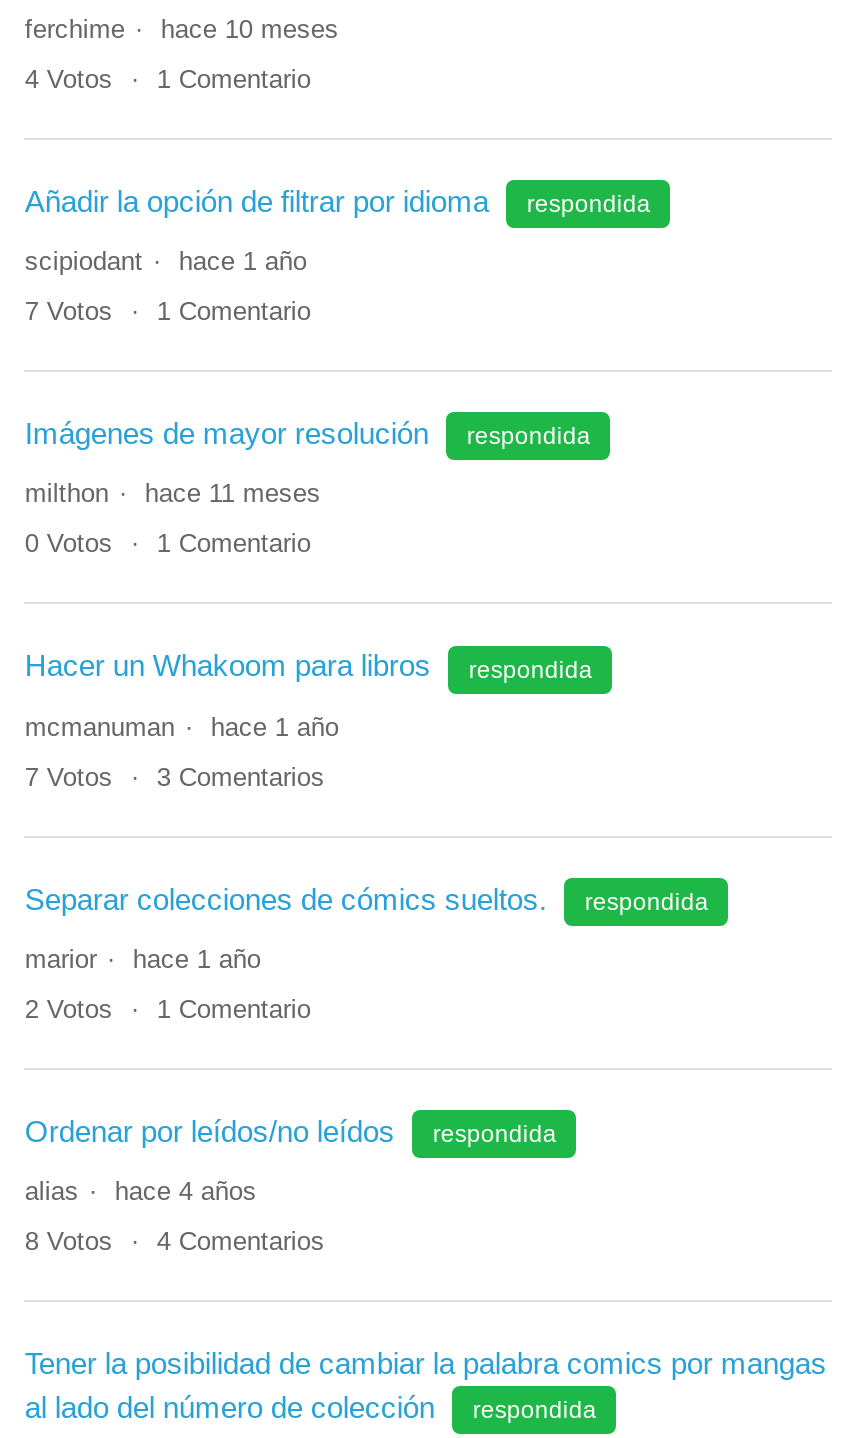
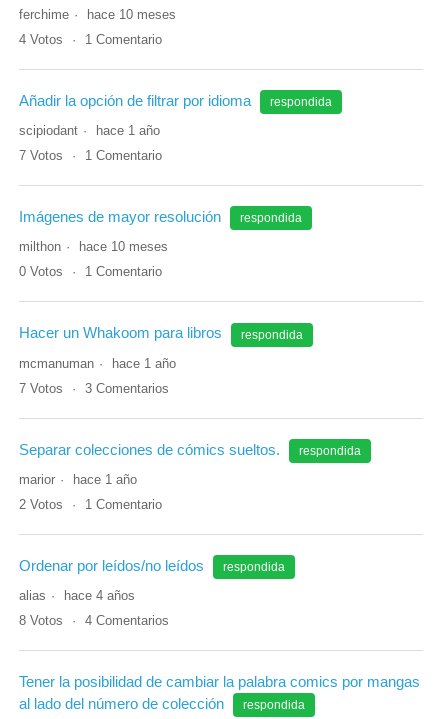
- milthon hace 11 meses
+ milthon hace 10 meses
